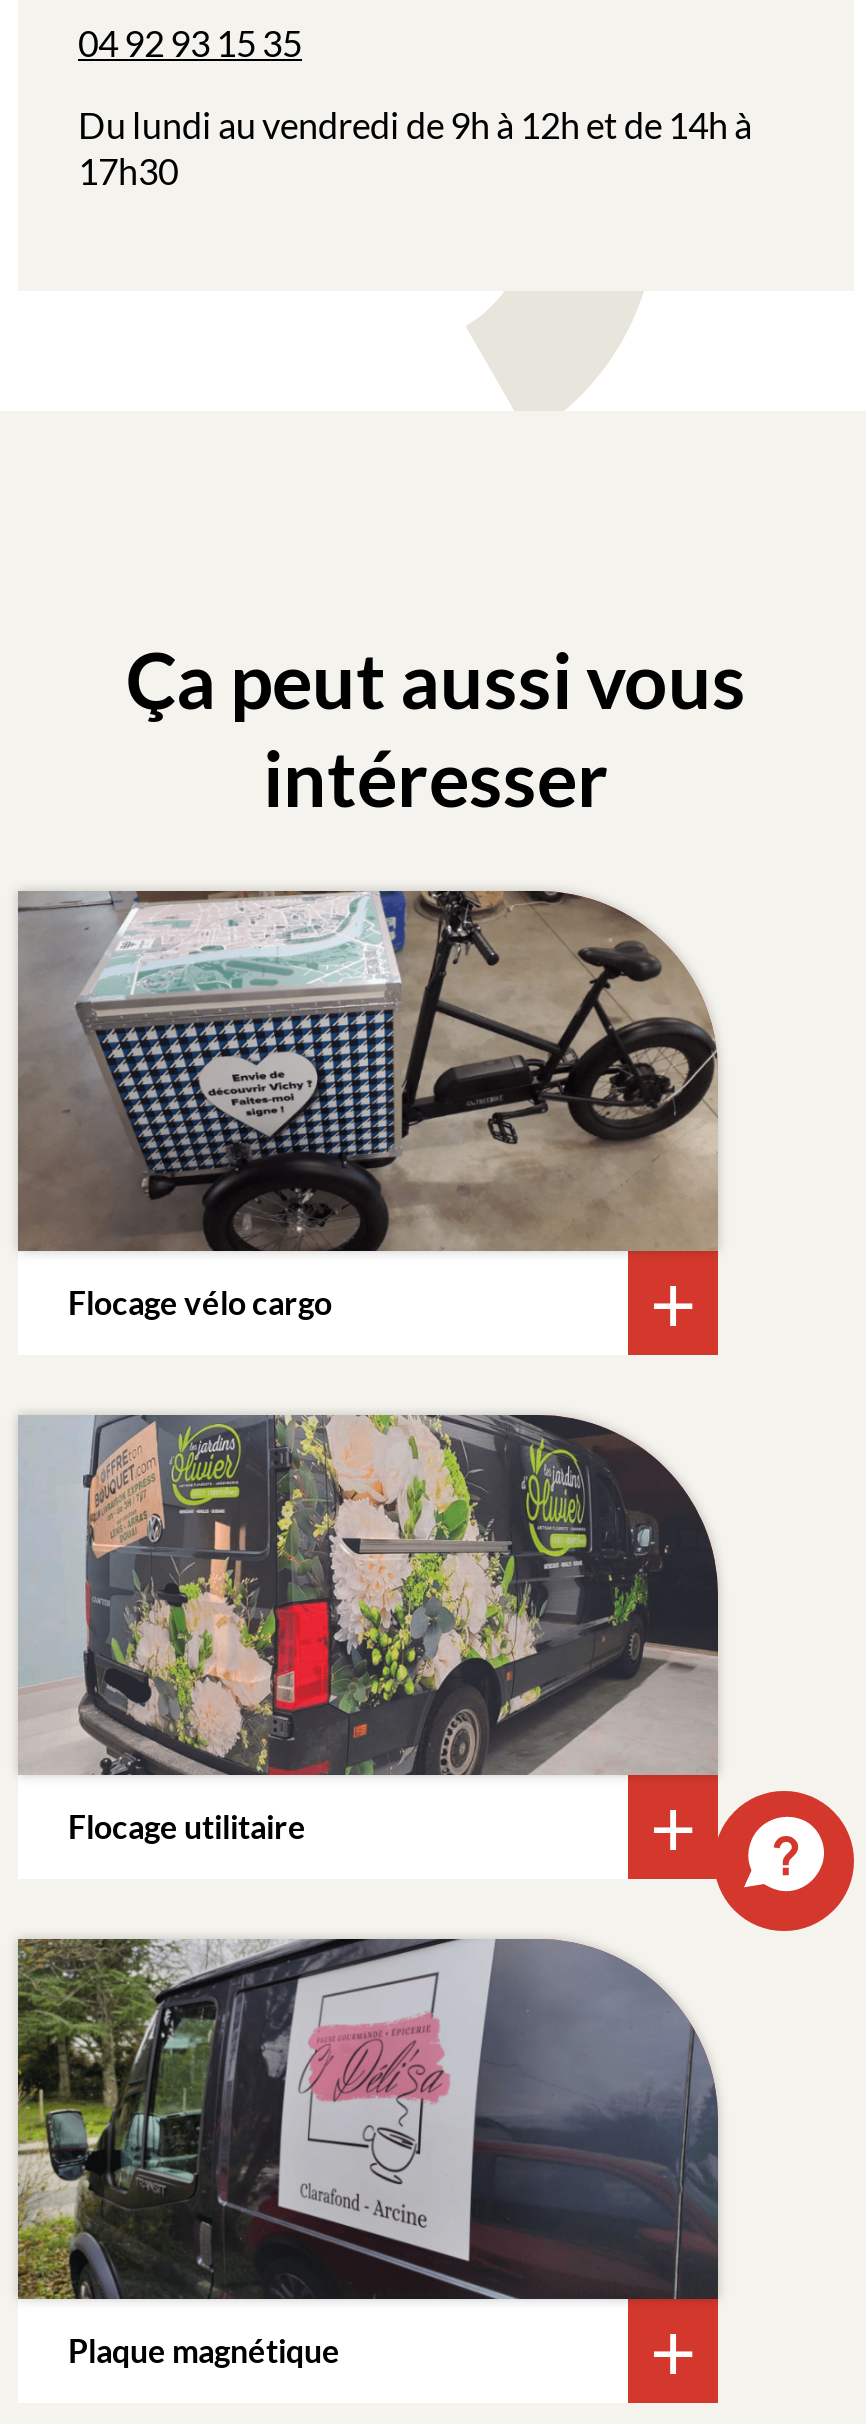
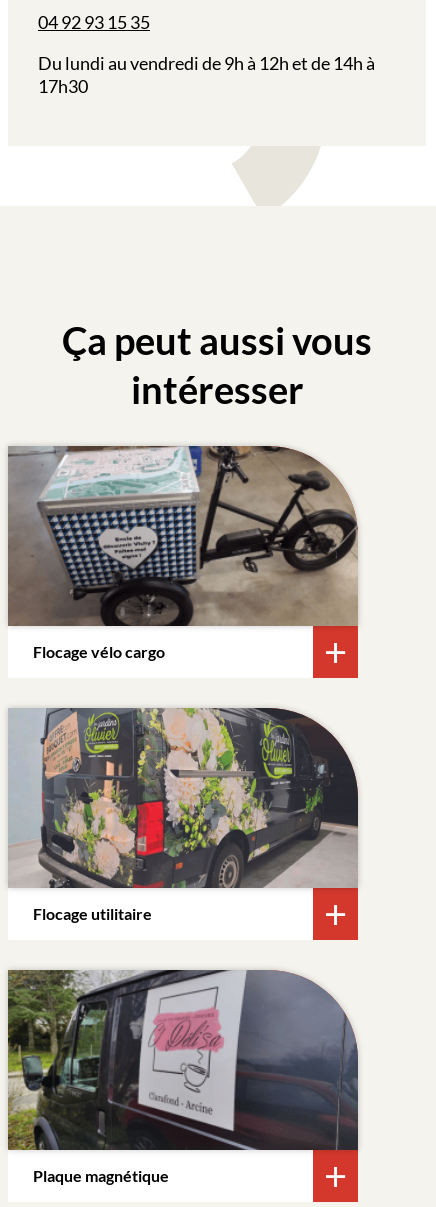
- [image]
